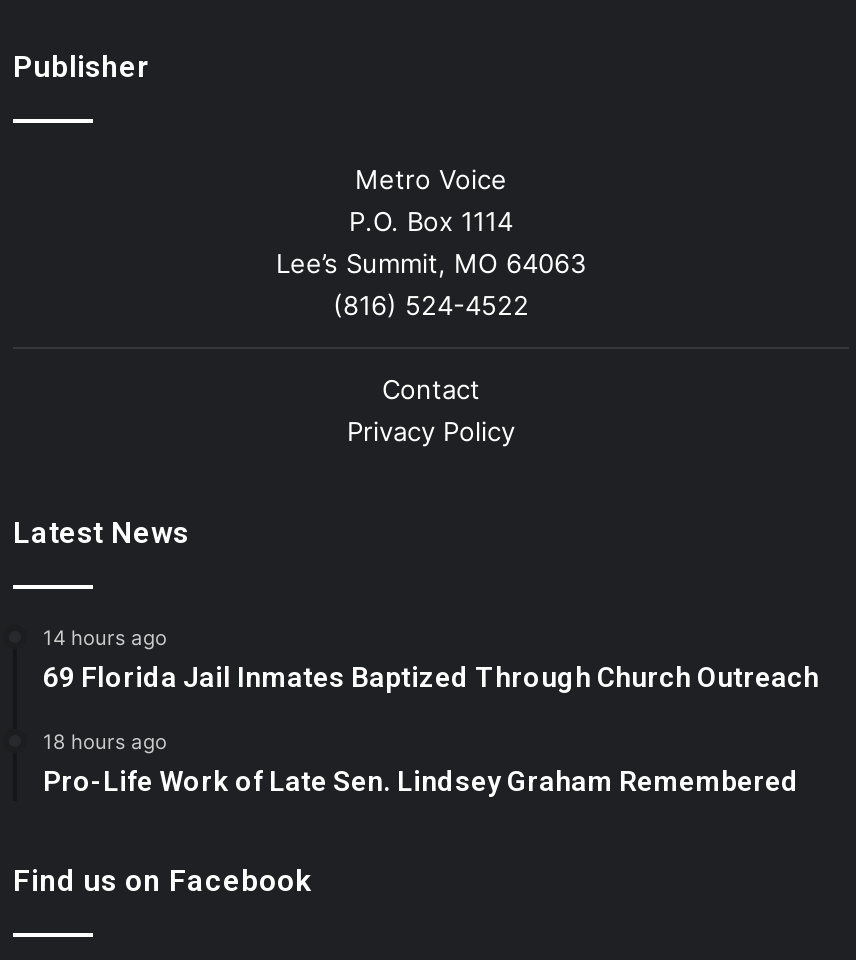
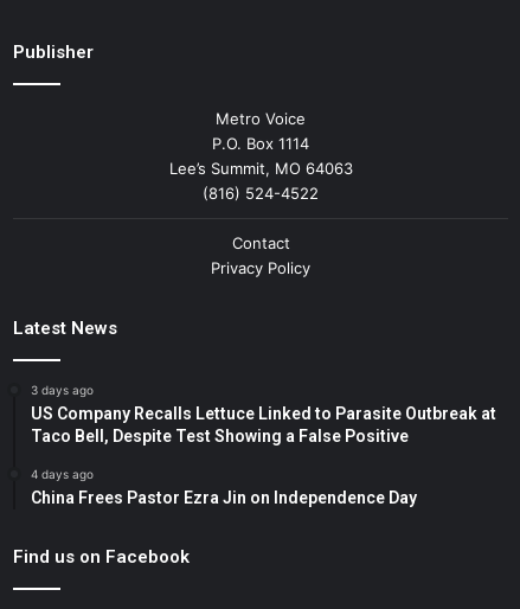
- 14 hours ago
- 69 Florida Jail Inmates Baptized Through Church Outreach
+ 3 days ago
+ US Company Recalls Lettuce Linked to Parasite Outbreak at
+ Taco Bell, Despite Test Showing a False Positive

- 18 hours ago
- Pro-Life Work of Late Sen. Lindsey Graham Remembered
+ 4 days ago
+ China Frees Pastor Ezra Jin on Independence Day
